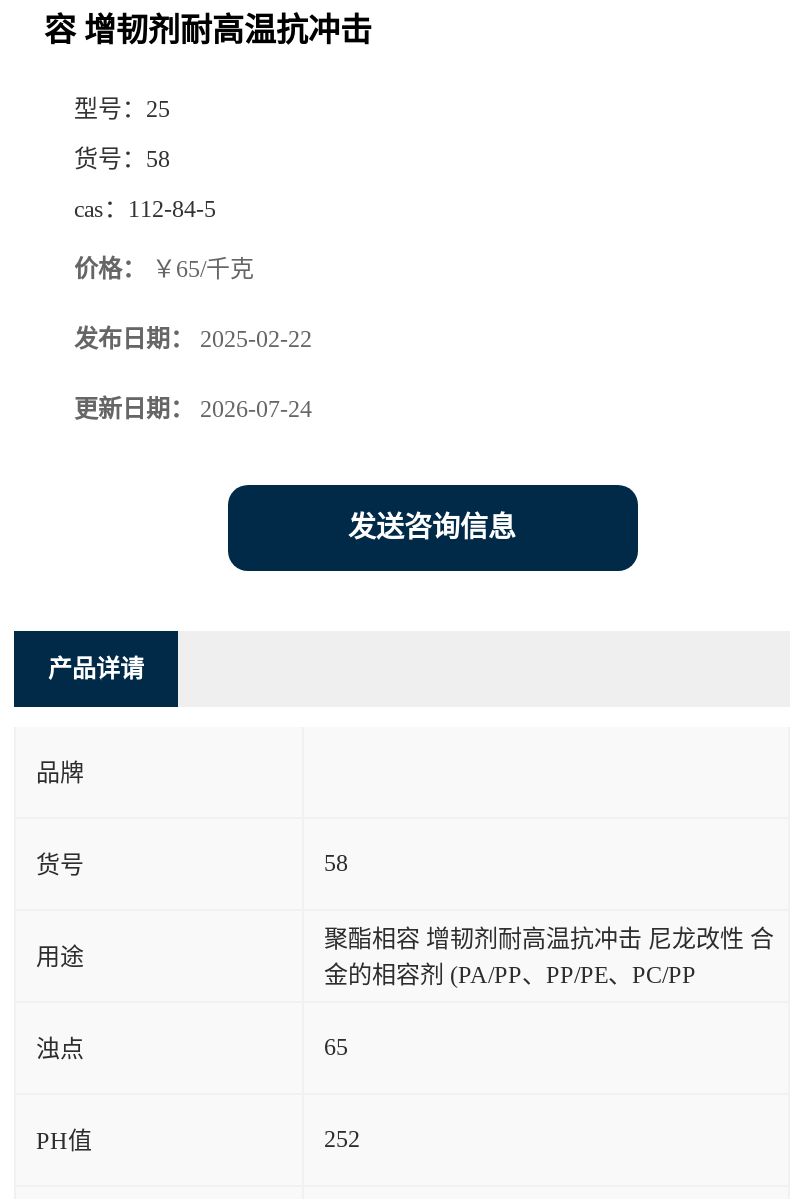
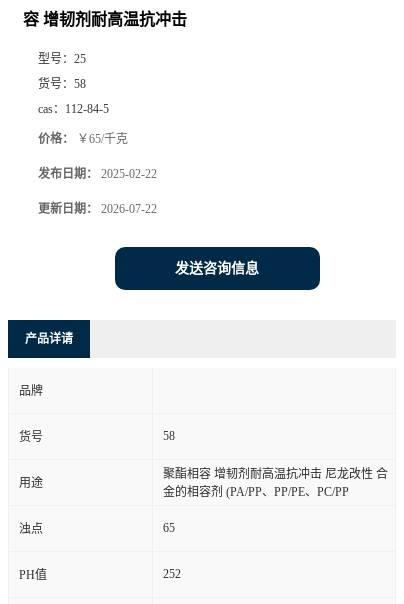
- 更新日期：2026-07-24
+ 更新日期：2026-07-22
